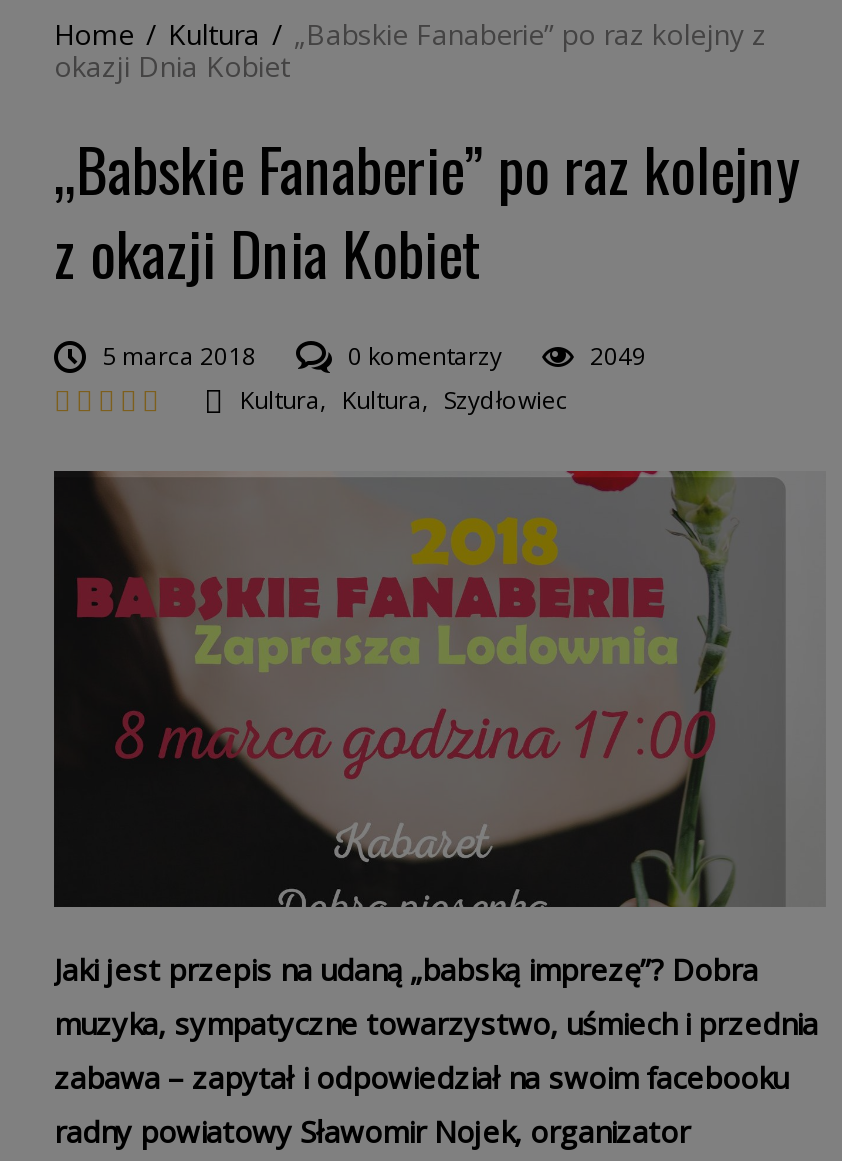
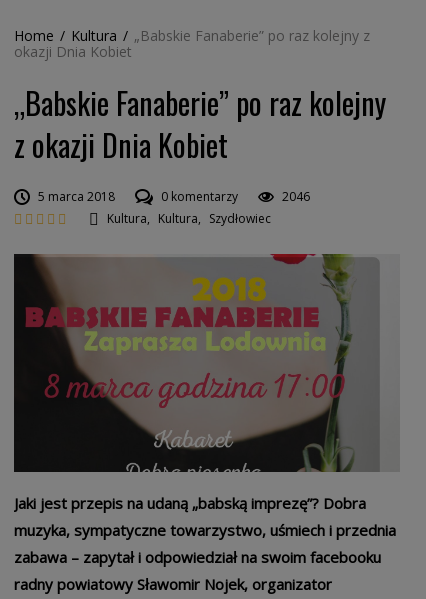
- 2049
+ 2046
